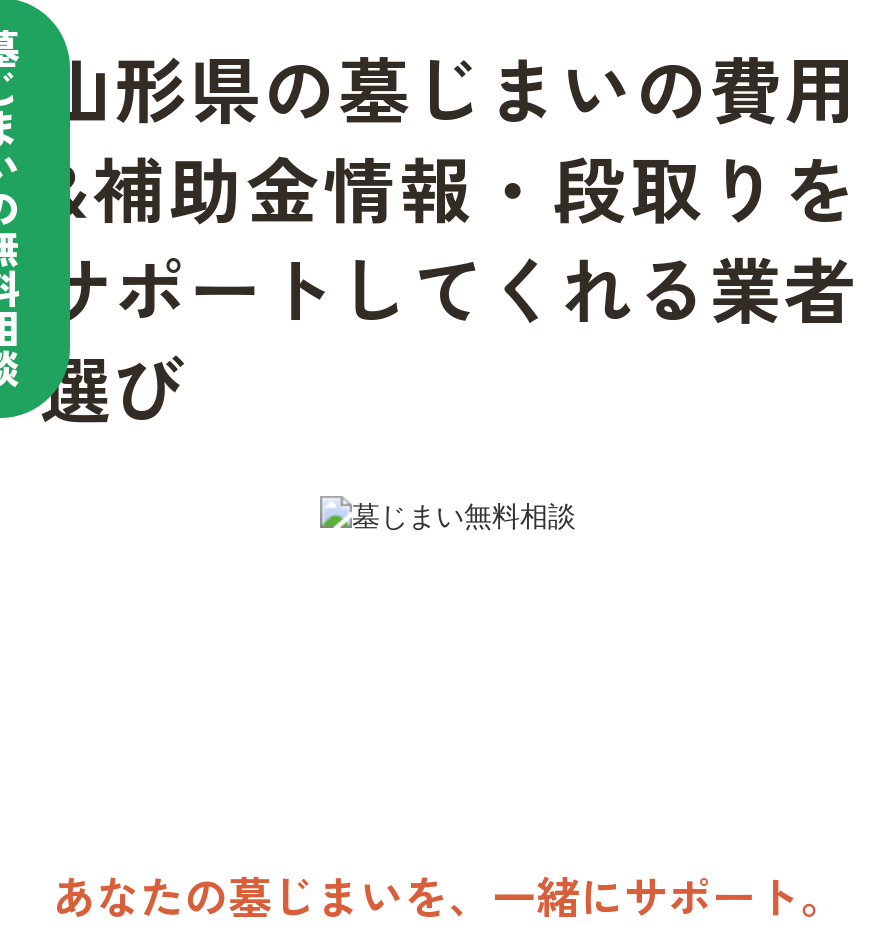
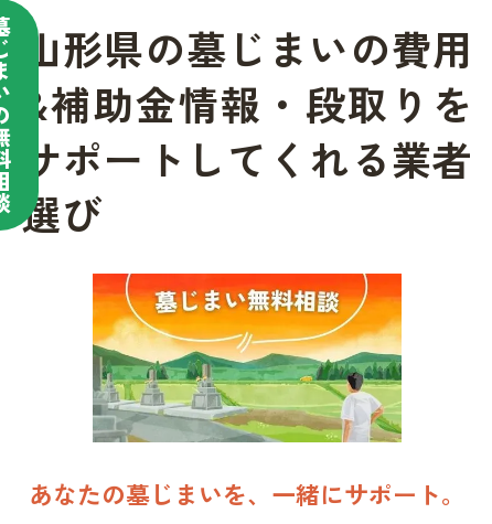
+ [image]
